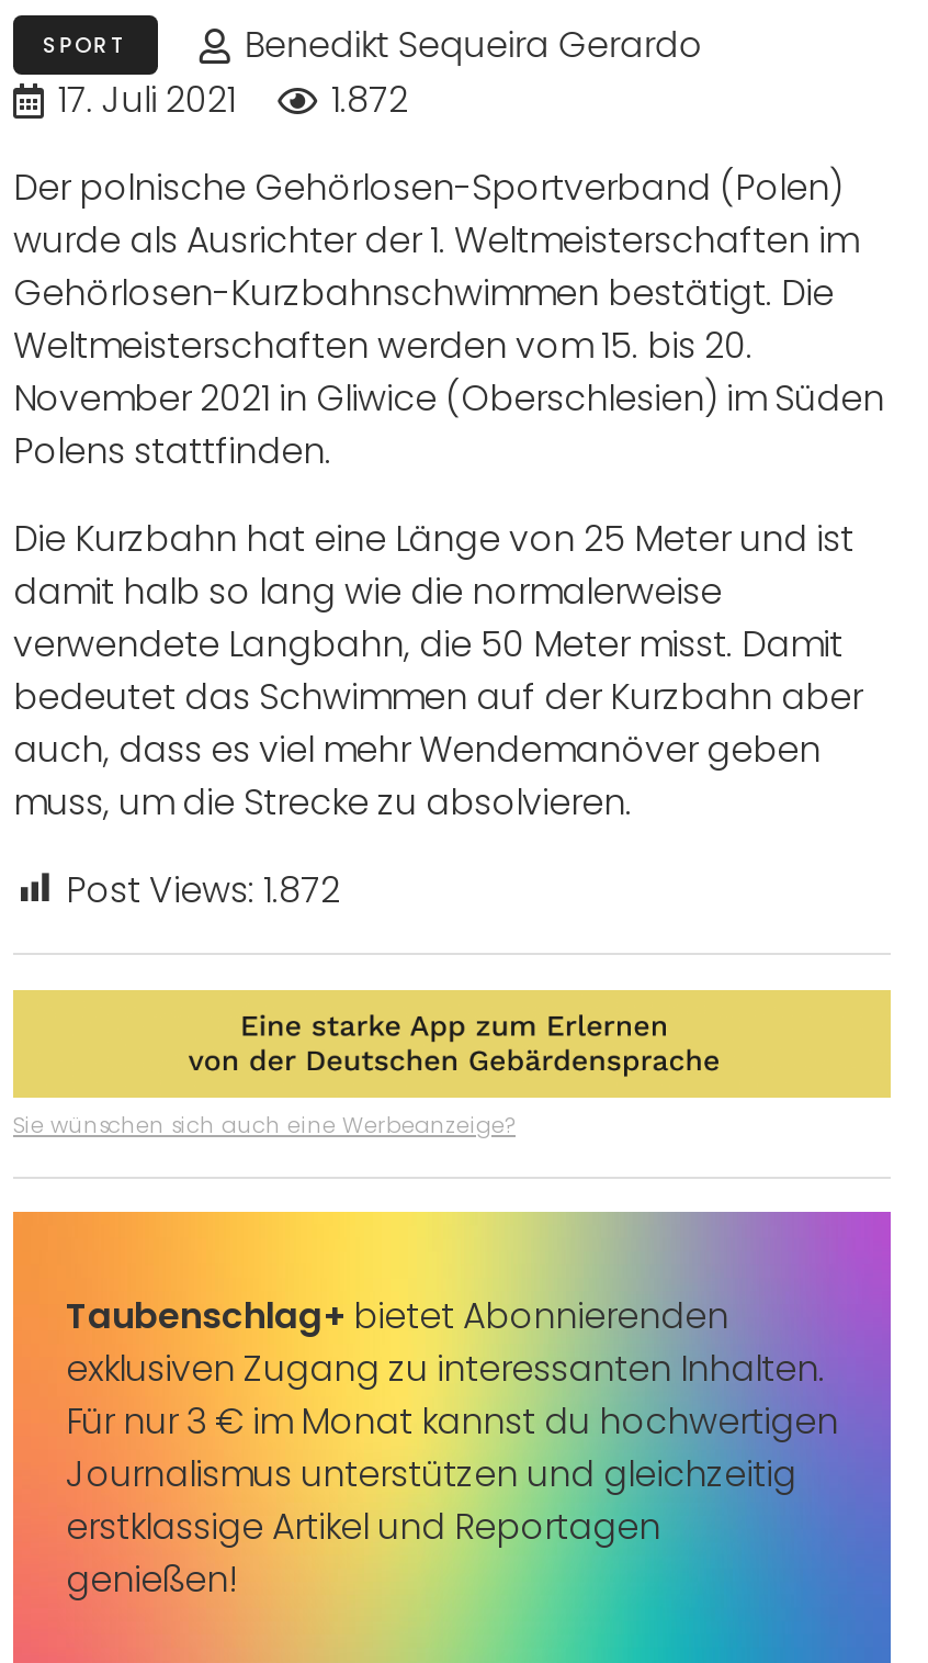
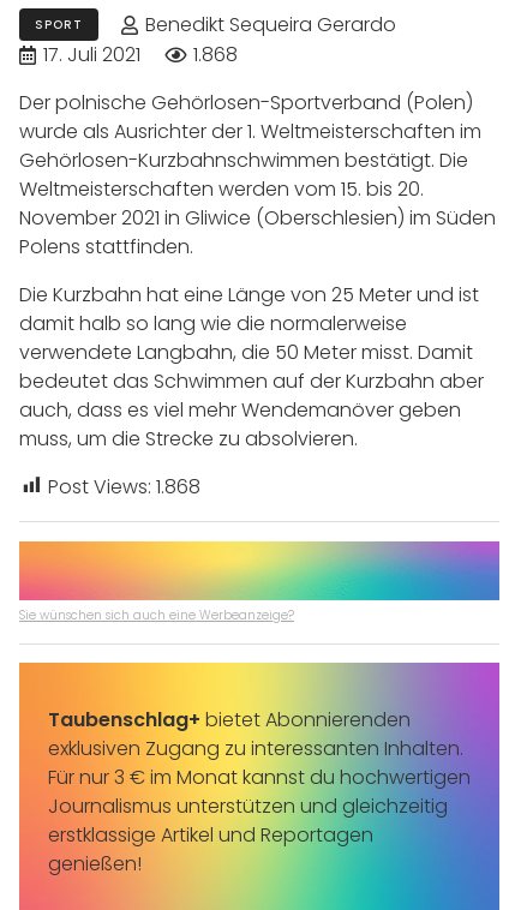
- 17. Juli 2021 1.872
+ 17. Juli 2021 1.868

- Post Views: 1.872
+ Post Views: 1.868

- [image]
+ [image]
